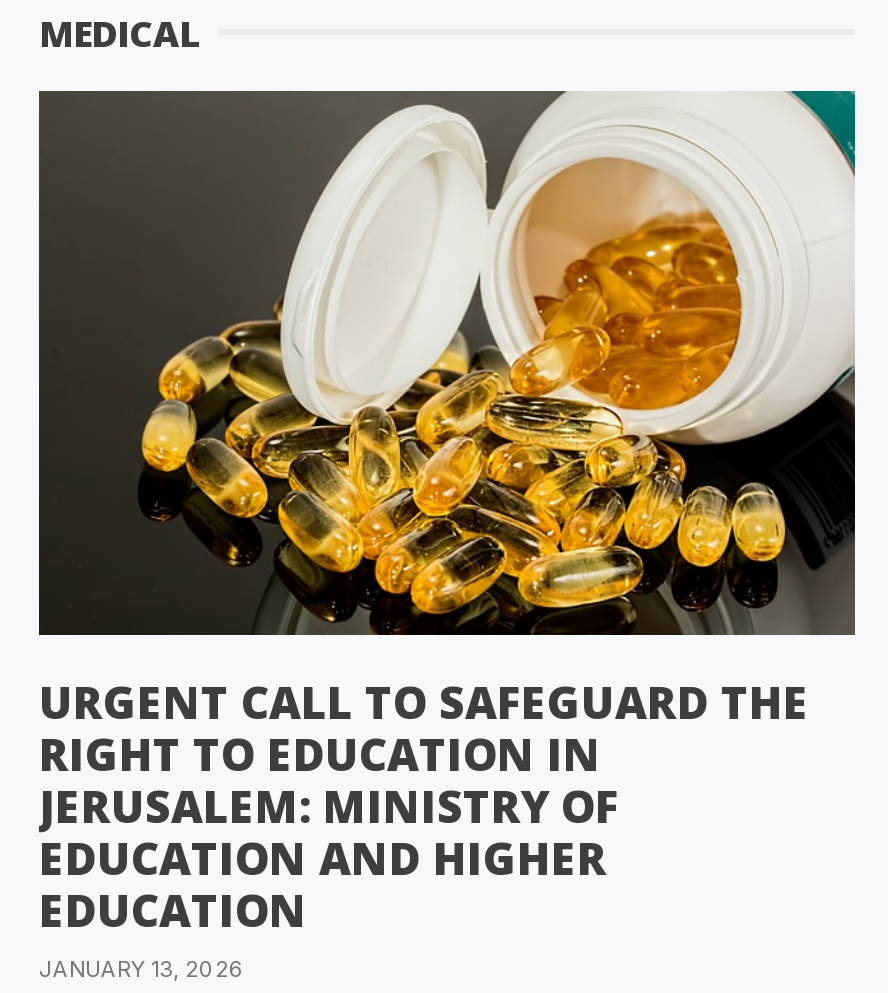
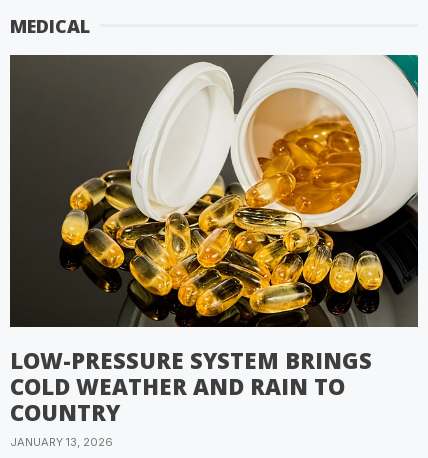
- URGENT CALL TO SAFEGUARD THE
- RIGHT TO EDUCATION IN
- JERUSALEM: MINISTRY OF
- EDUCATION AND HIGHER
- EDUCATION
+ LOW-PRESSURE SYSTEM BRINGS
+ COLD WEATHER AND RAIN TO
+ COUNTRY
